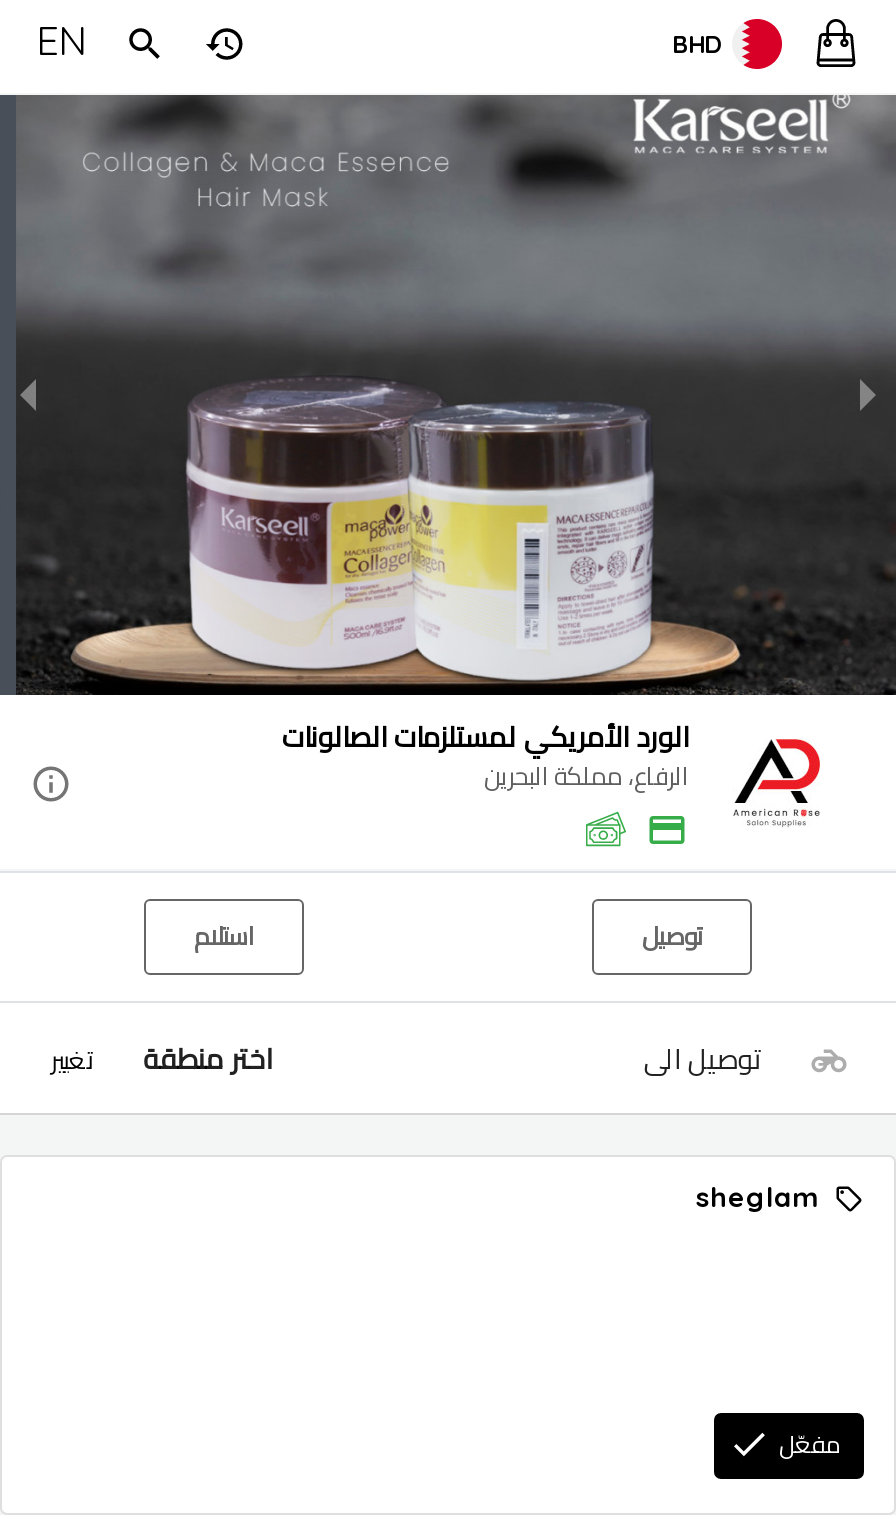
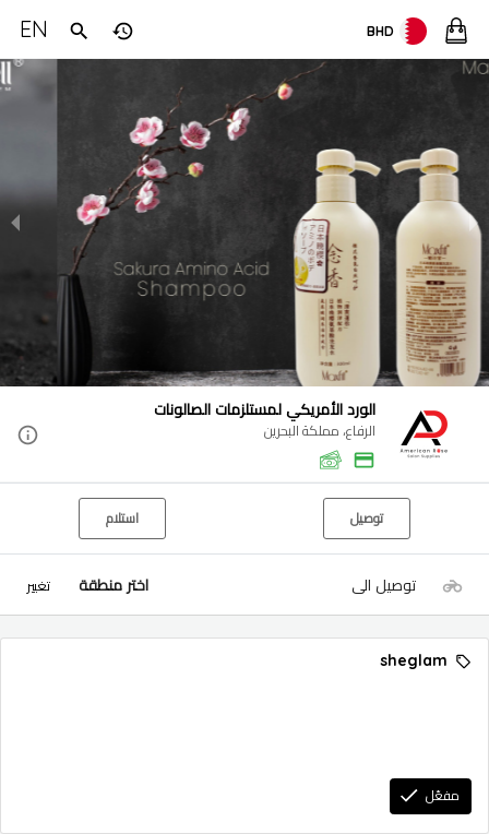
- [image]
+ [image]
